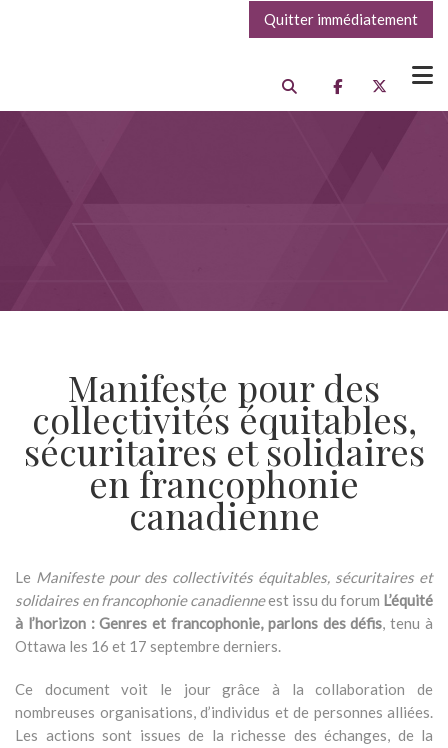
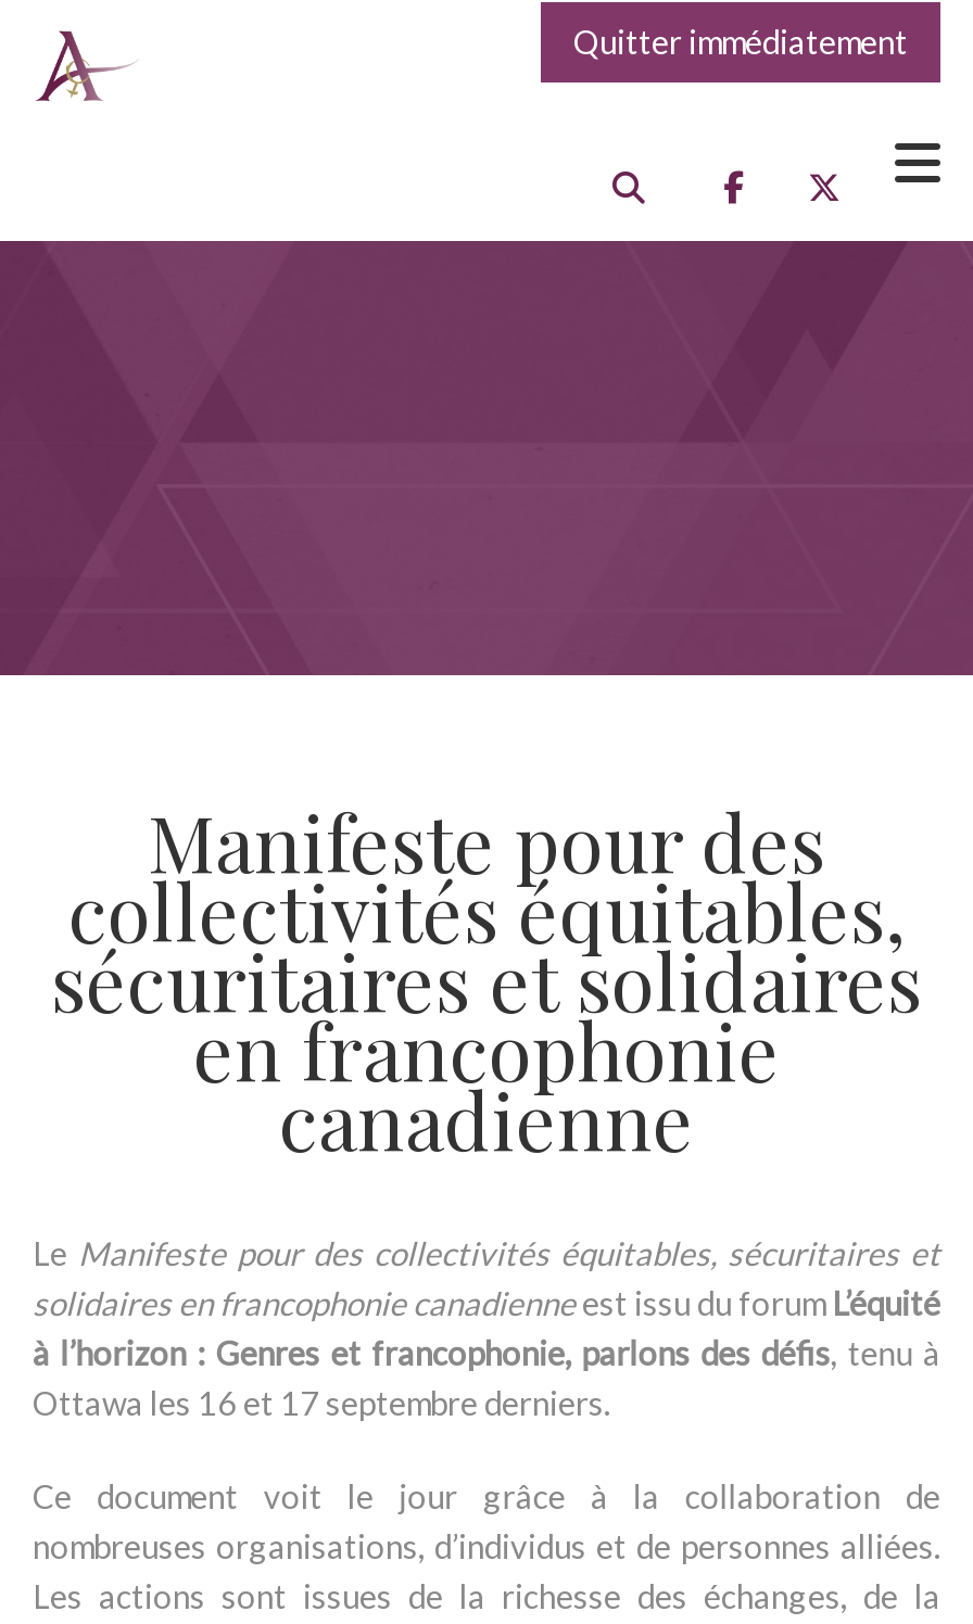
+ [image]
